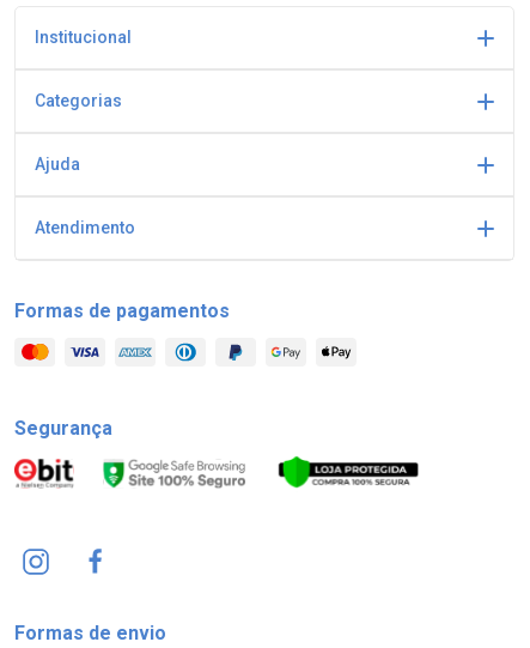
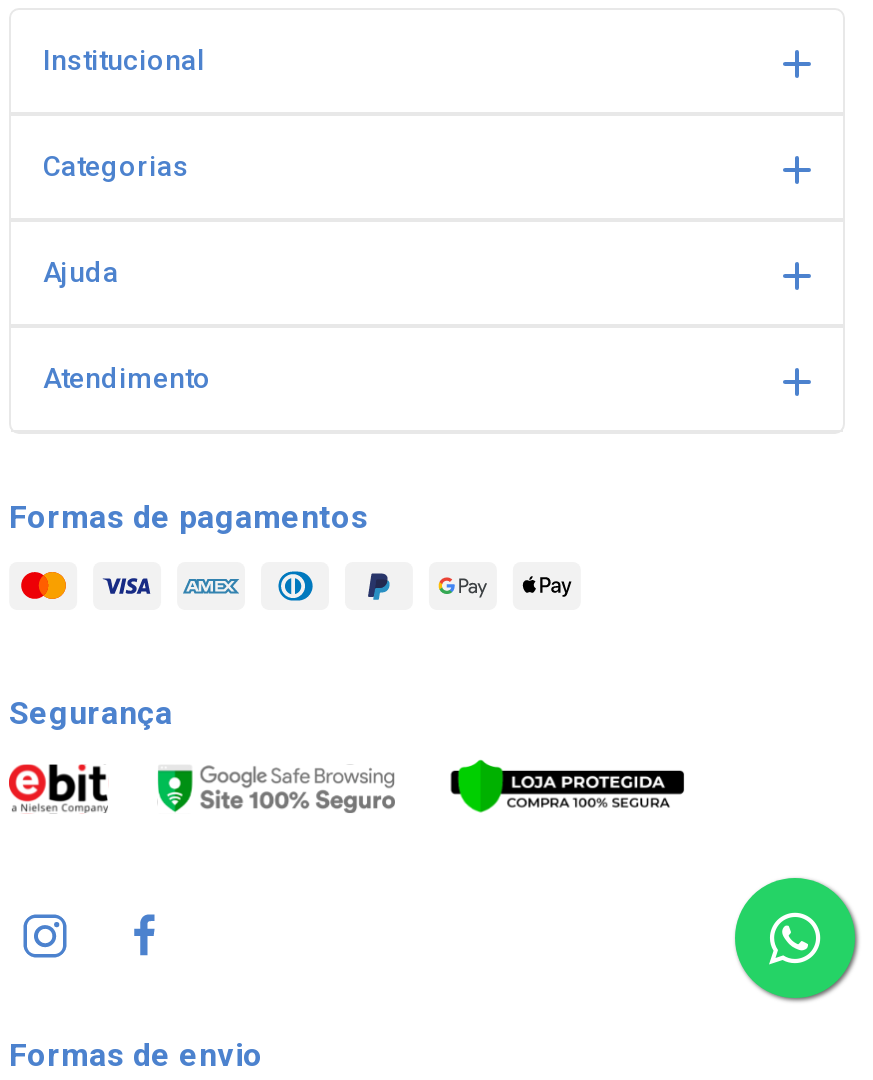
+ [image]
